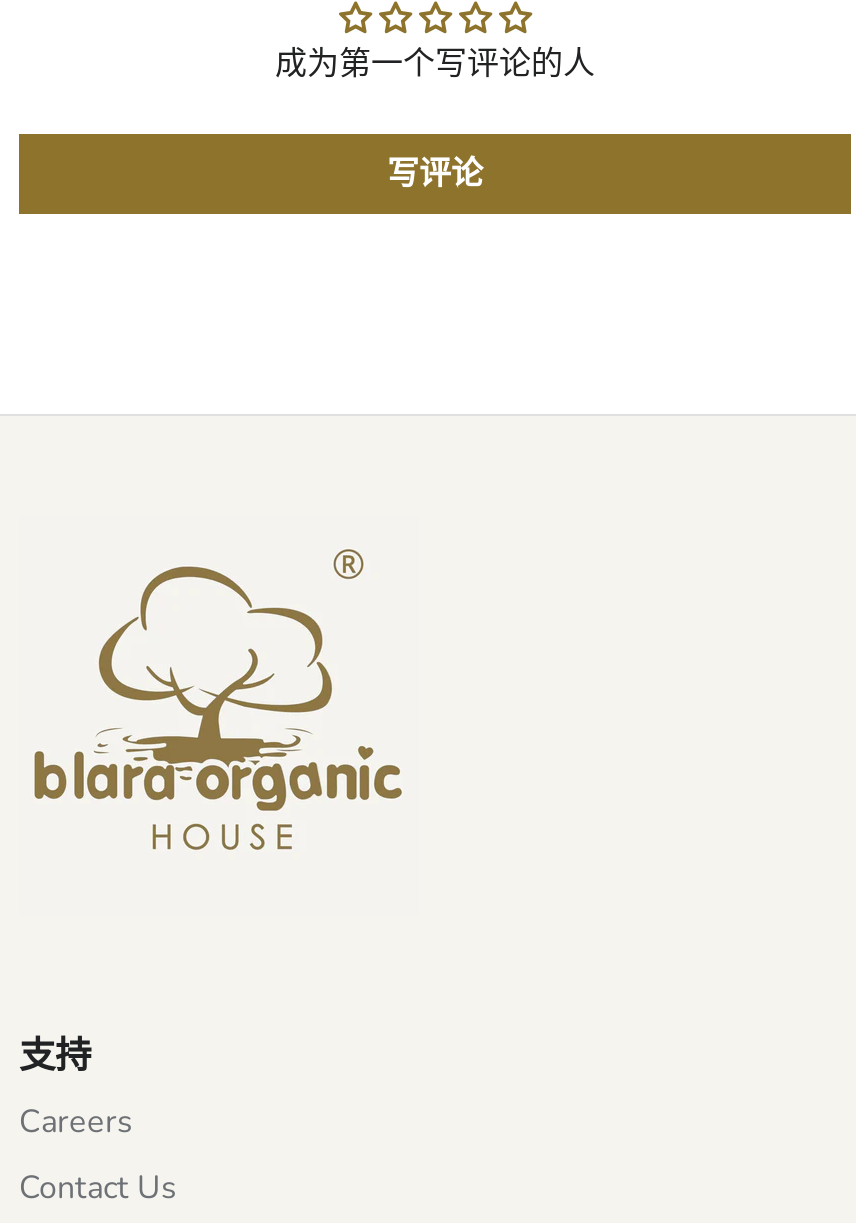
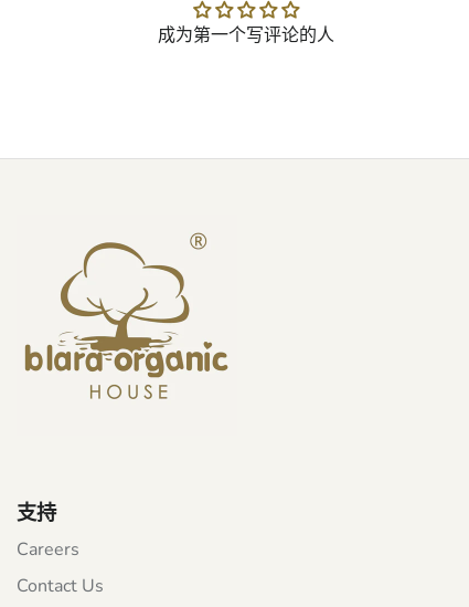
- 写评论
